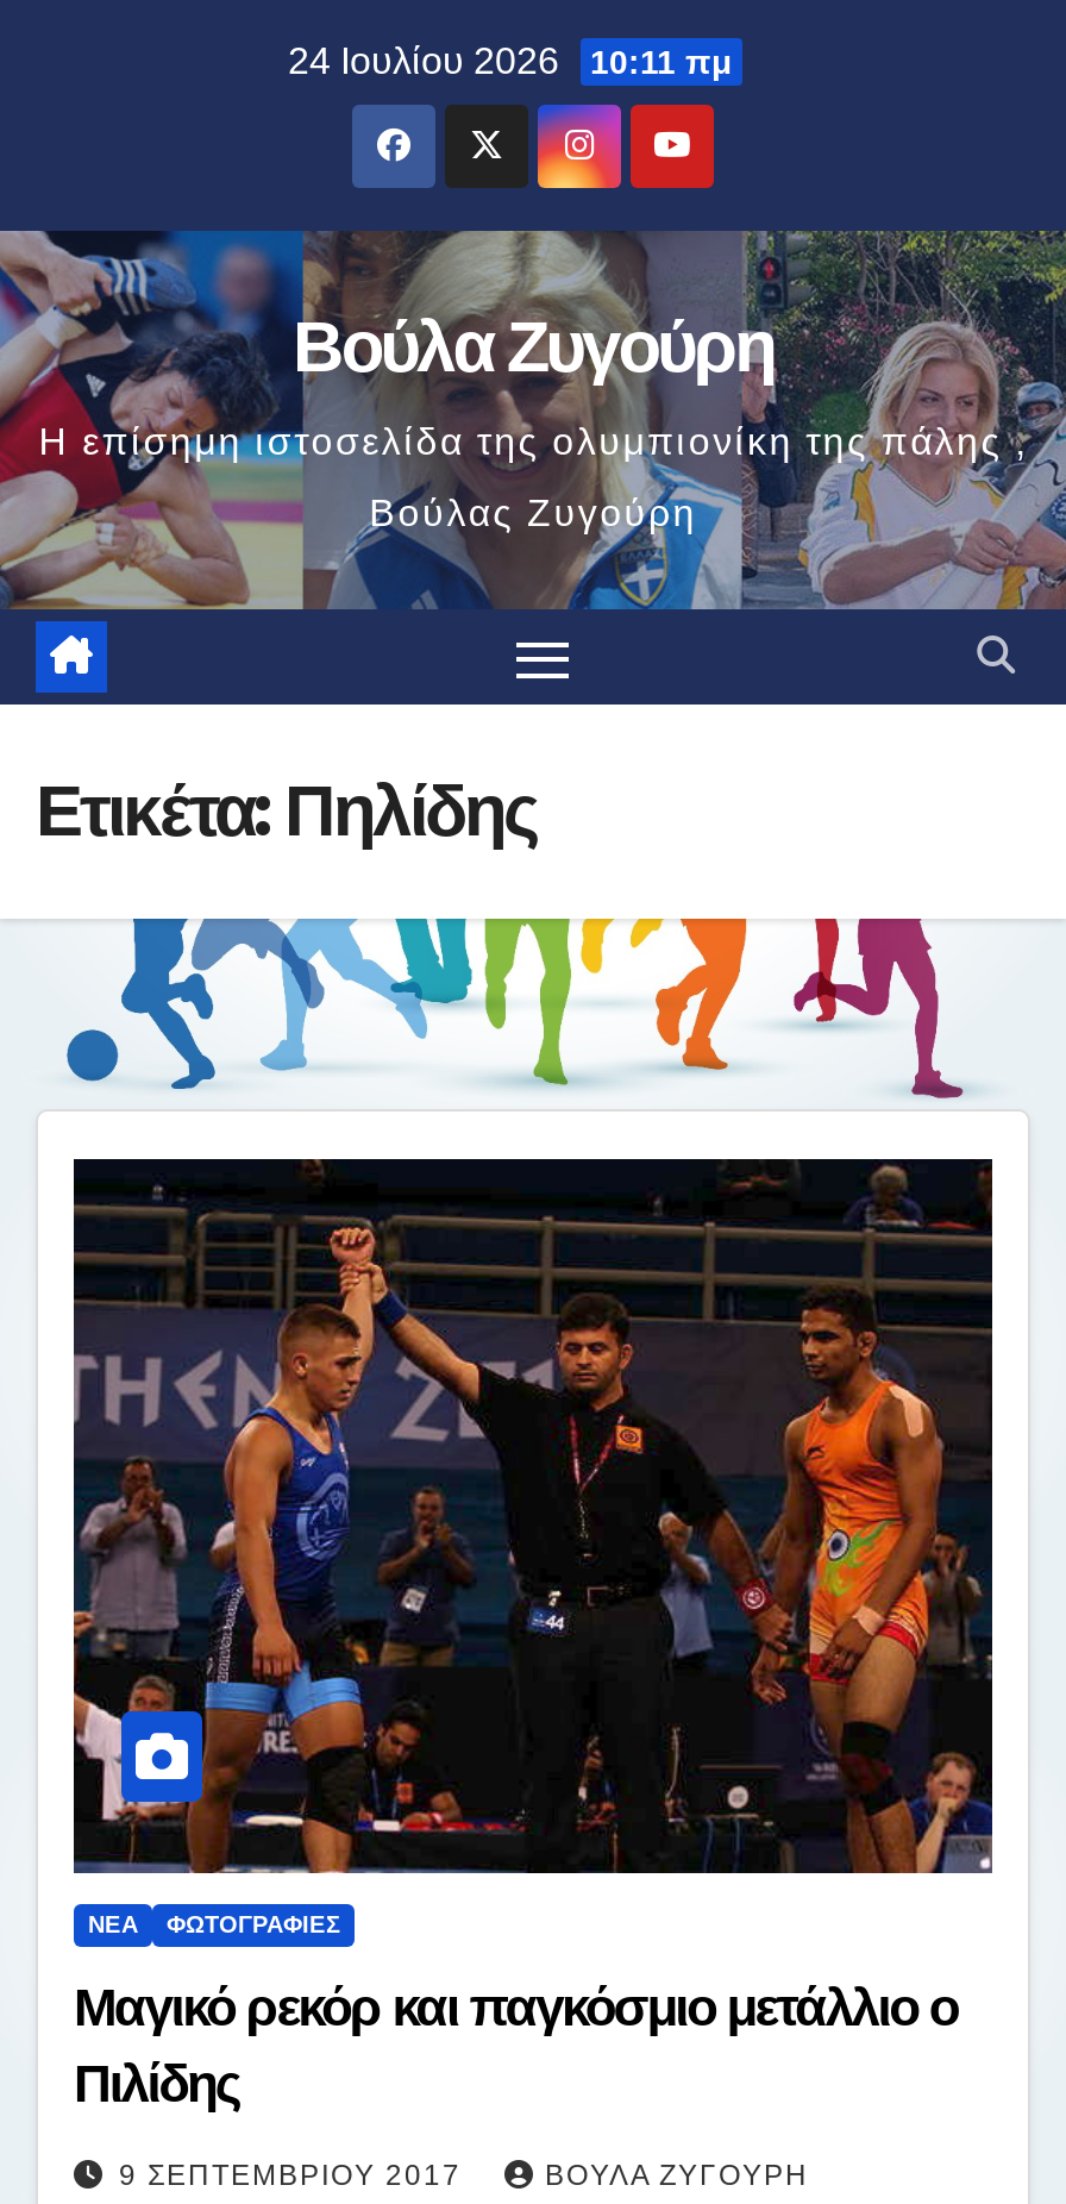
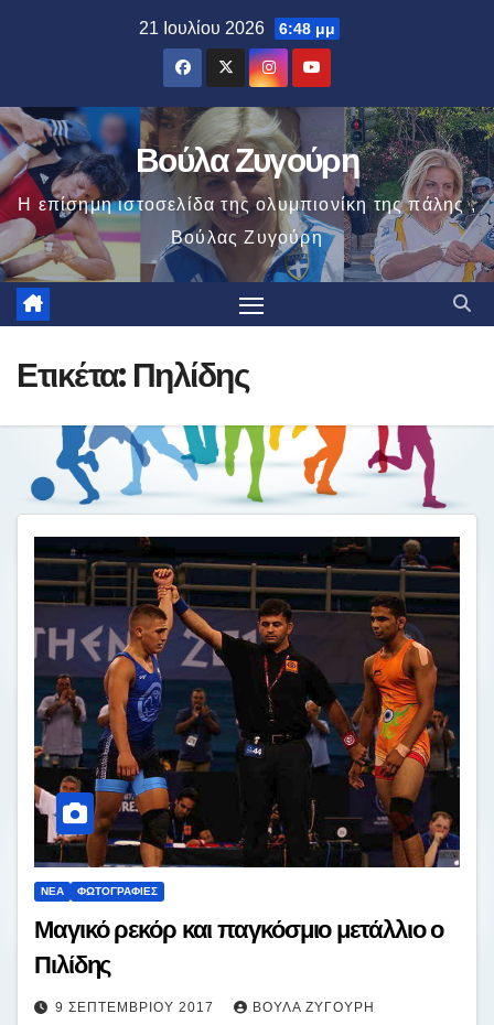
- 24 Ιουλίου 2026 10:11 πμ
+ 21 Ιουλίου 2026 6:48 μμ
